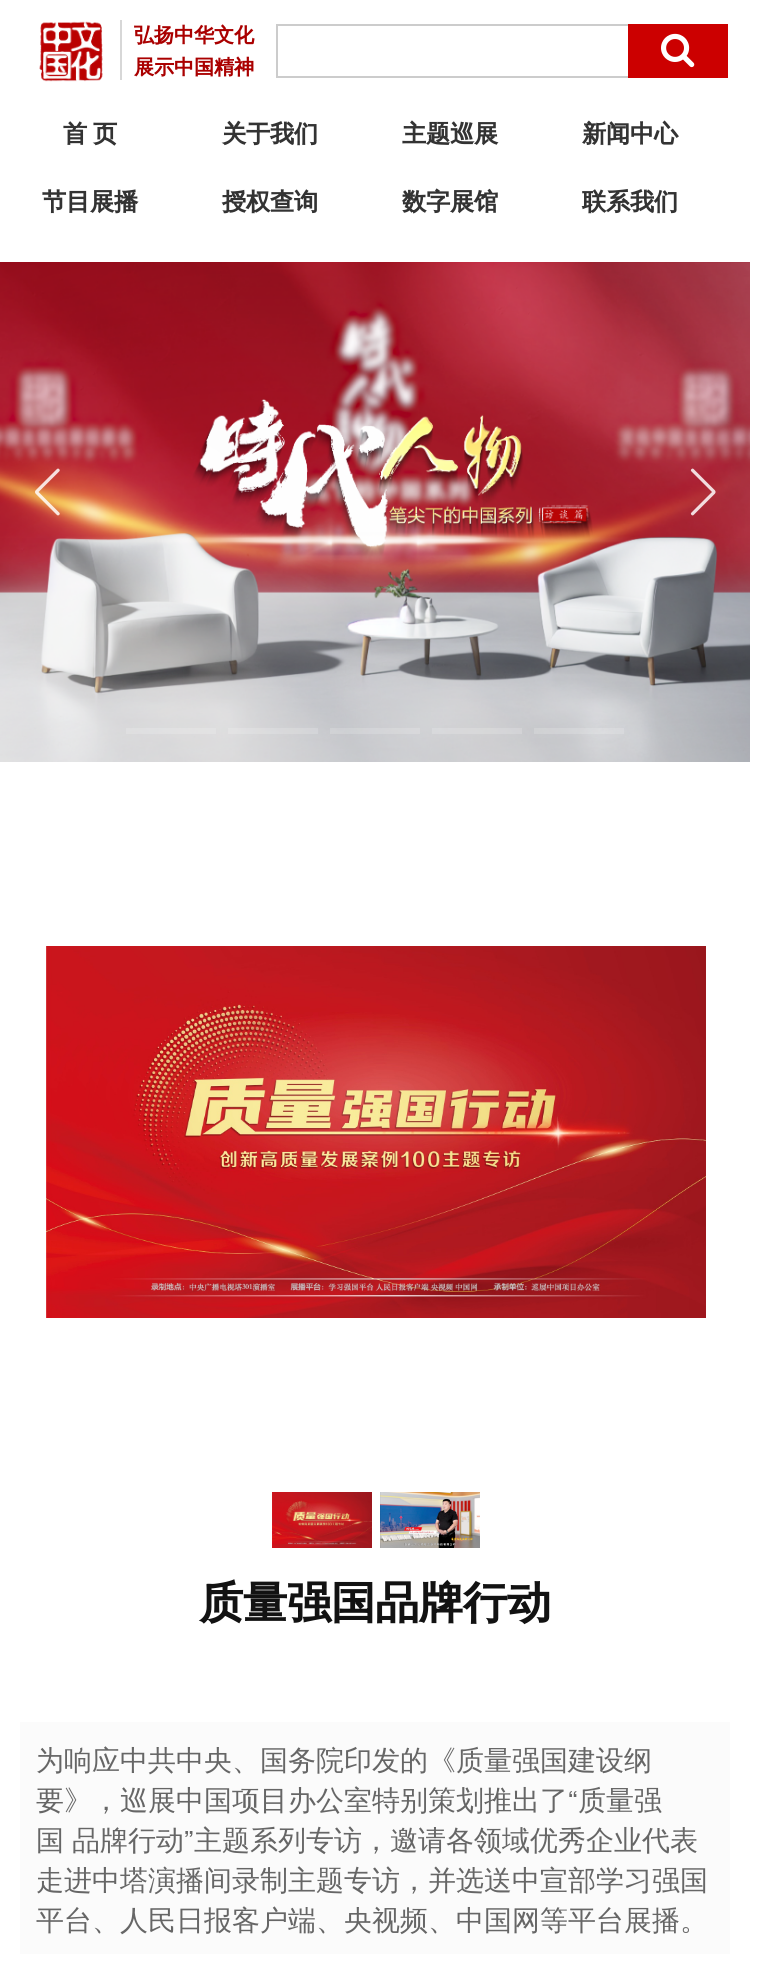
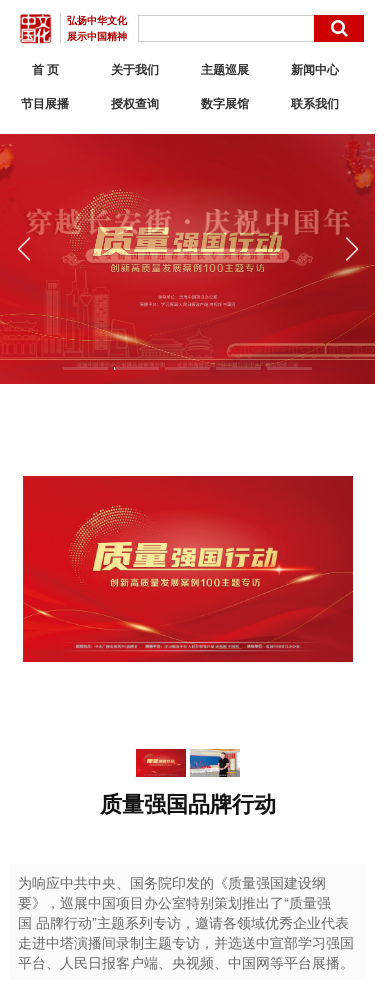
- [image]
+ [image]
